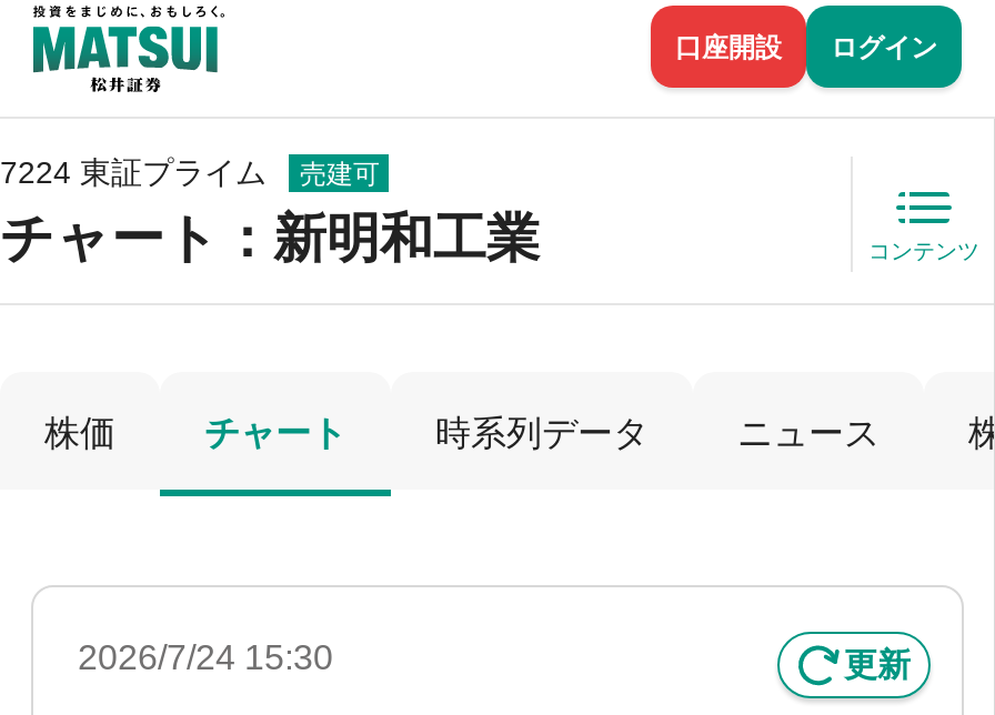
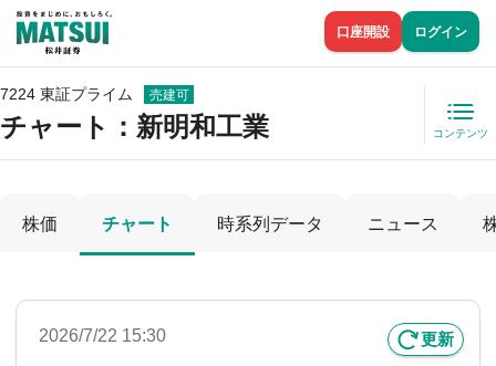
- 2026/7/24 15:30
+ 2026/7/22 15:30
